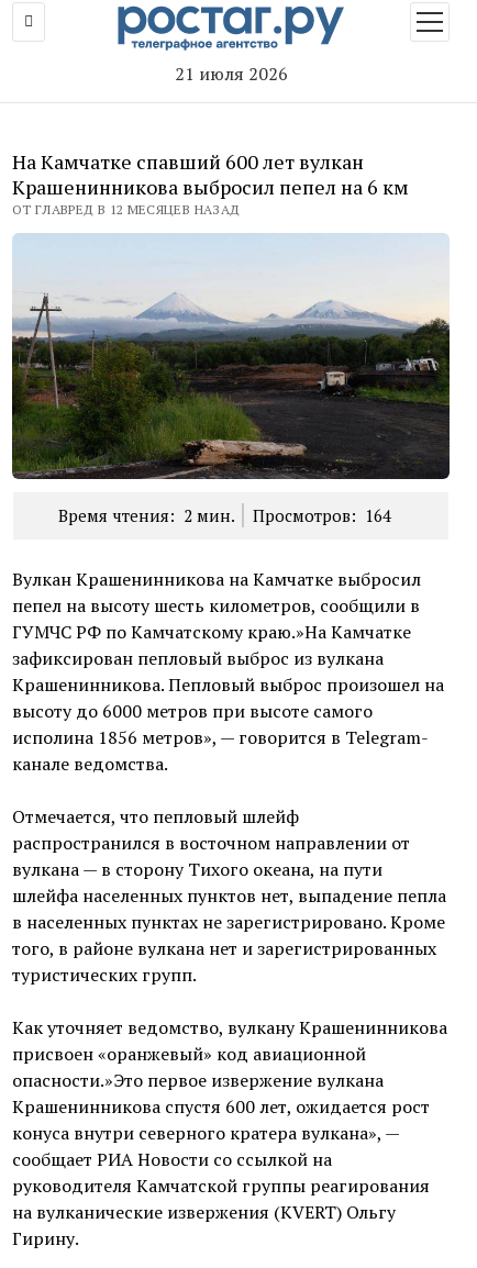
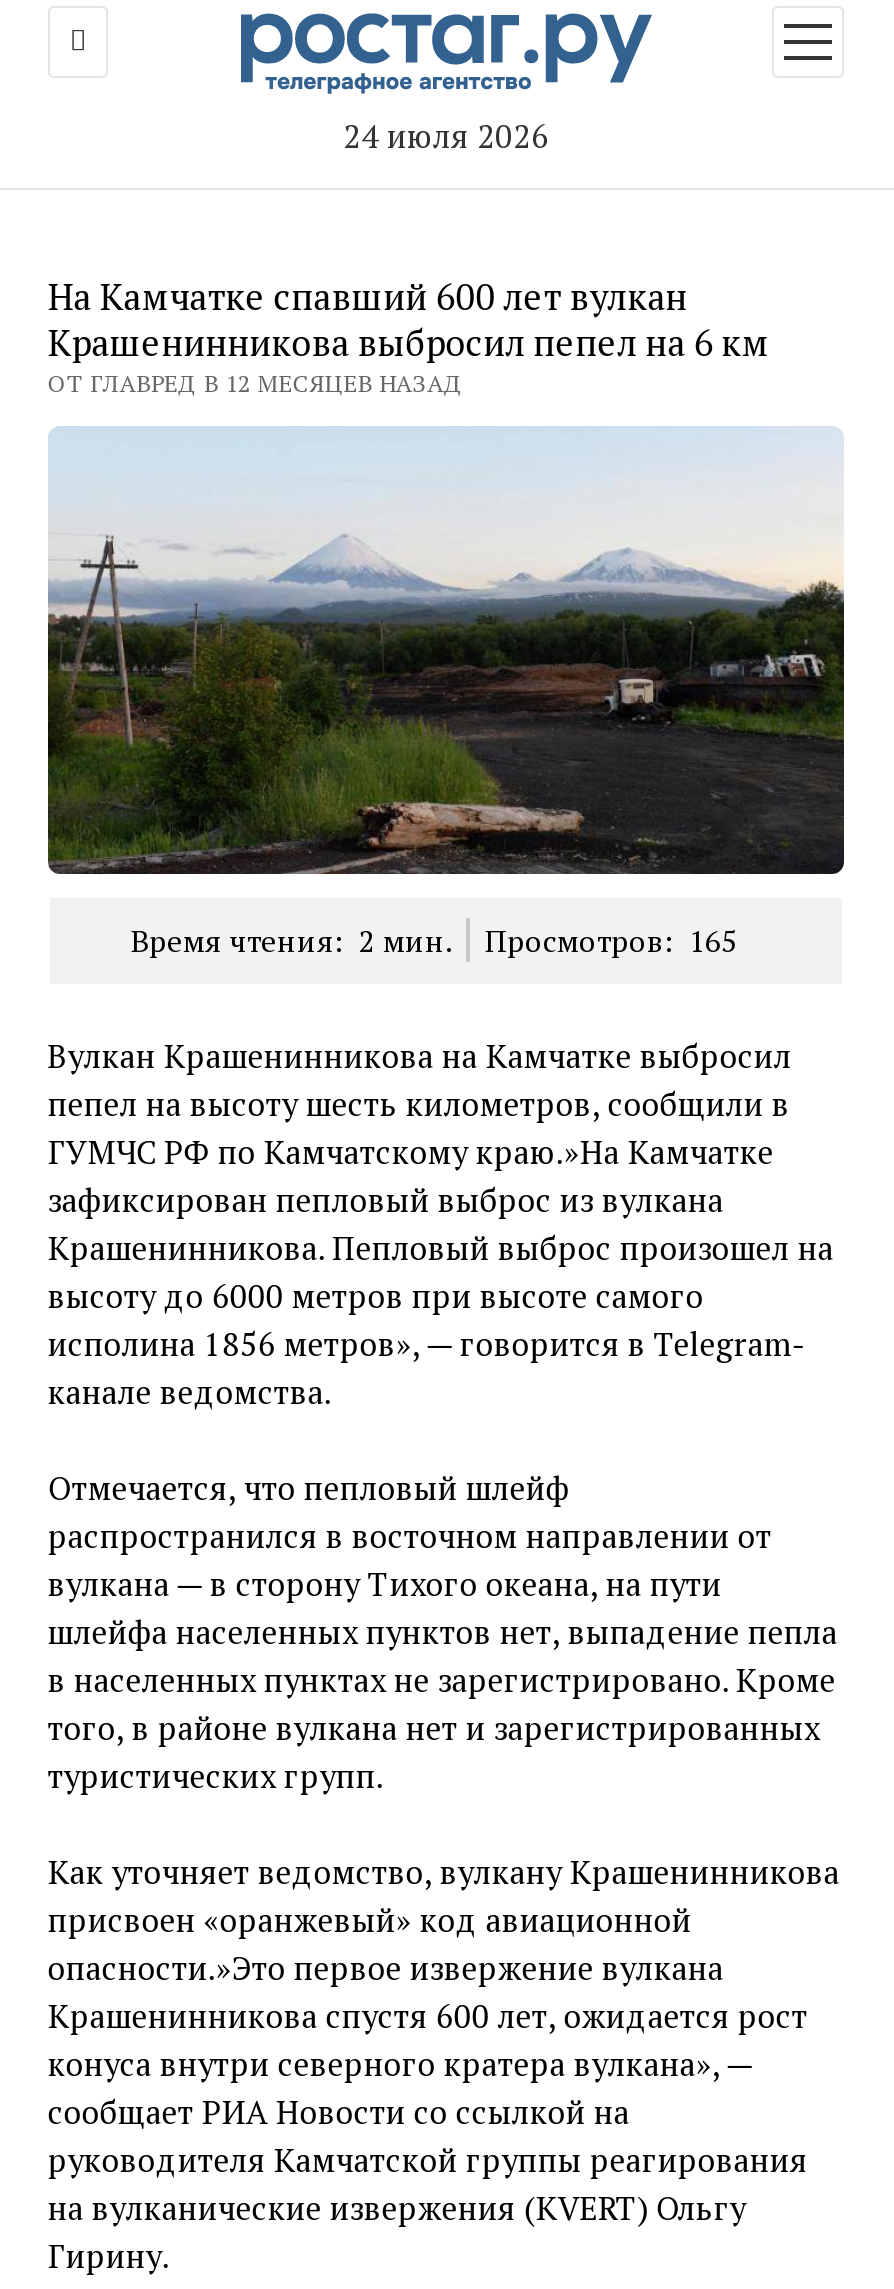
- 21 июля 2026
+ 24 июля 2026

- Время чтения: 2 мин. Просмотров: 164
+ Время чтения: 2 мин. Просмотров: 165
